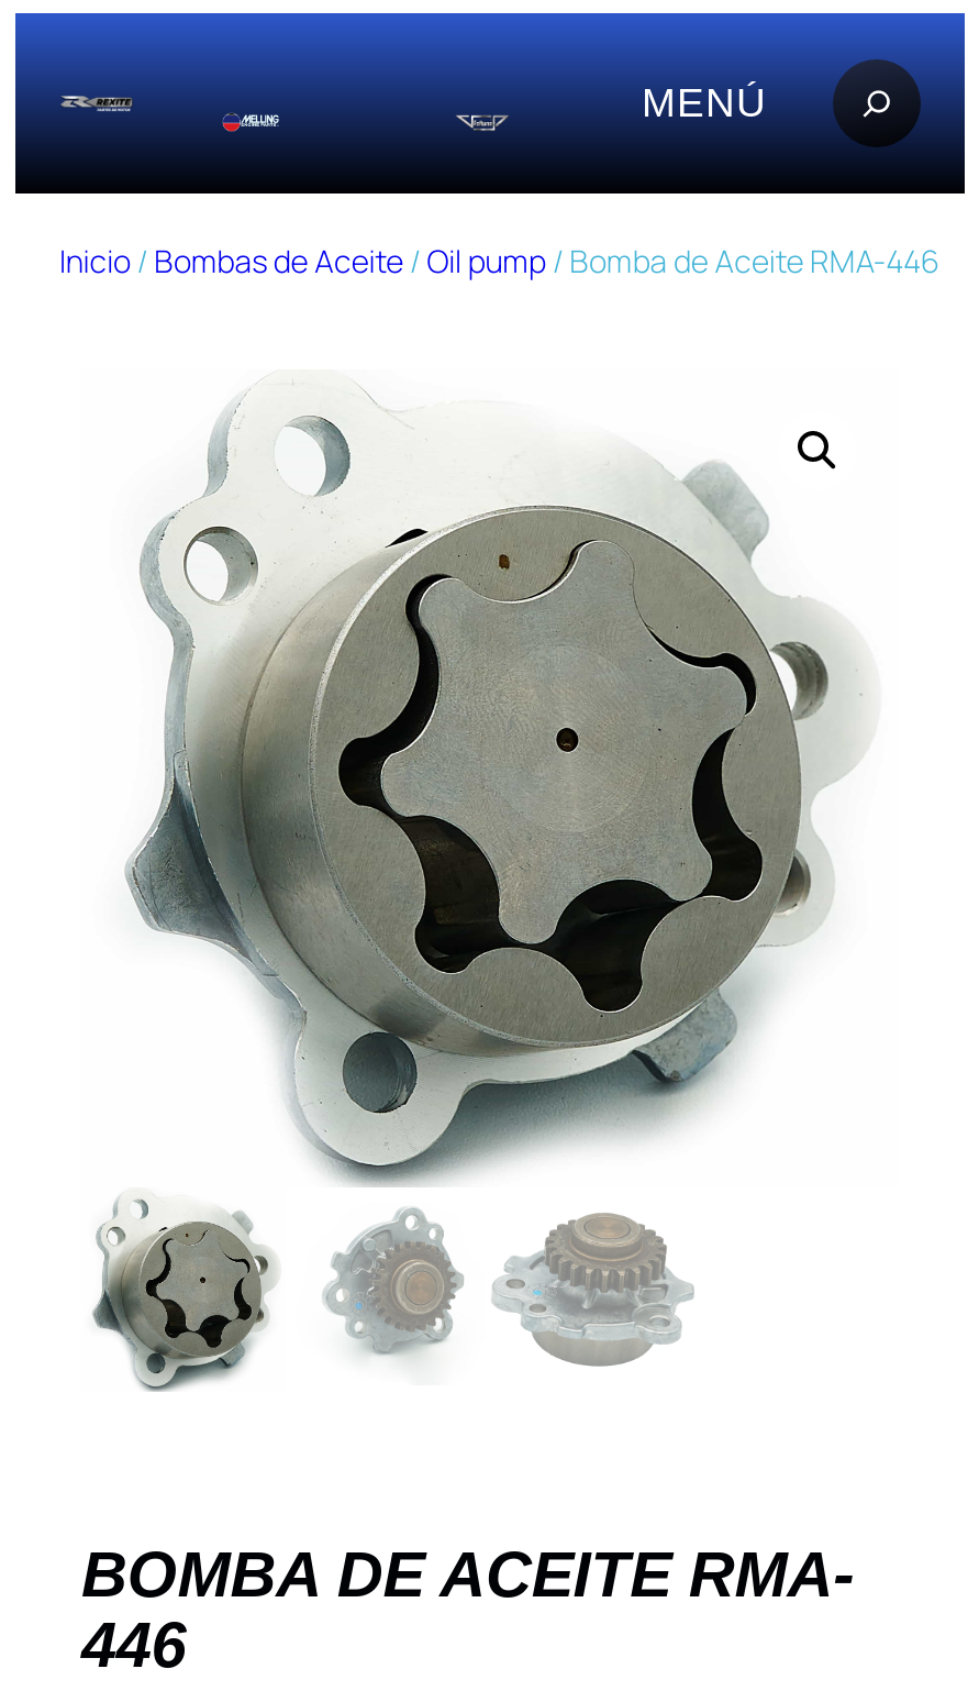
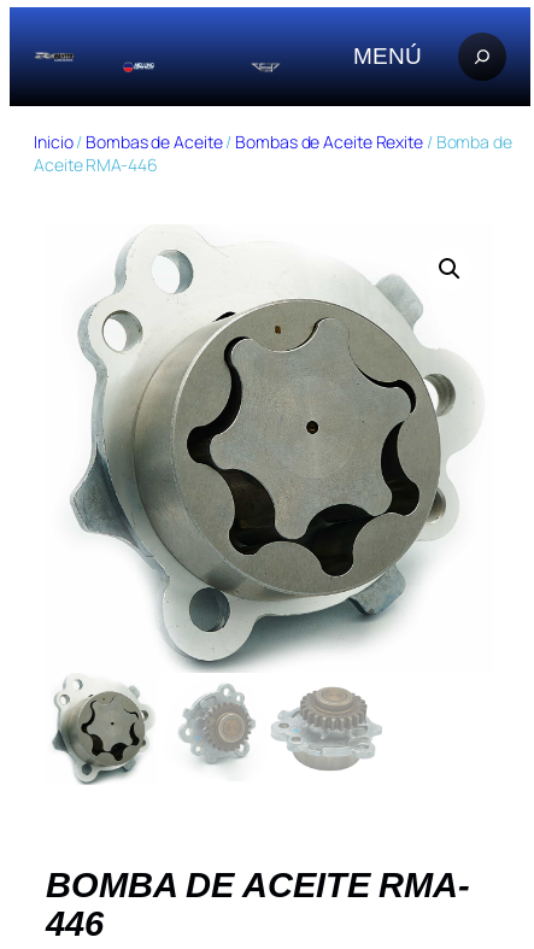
- Inicio / Bombas de Aceite / Oil pump / Bomba de Aceite RMA-446
+ Inicio/ Bombas de Aceite/ Bombas de Aceite Rexite / Bomba de
+ Aceite RMA-446
